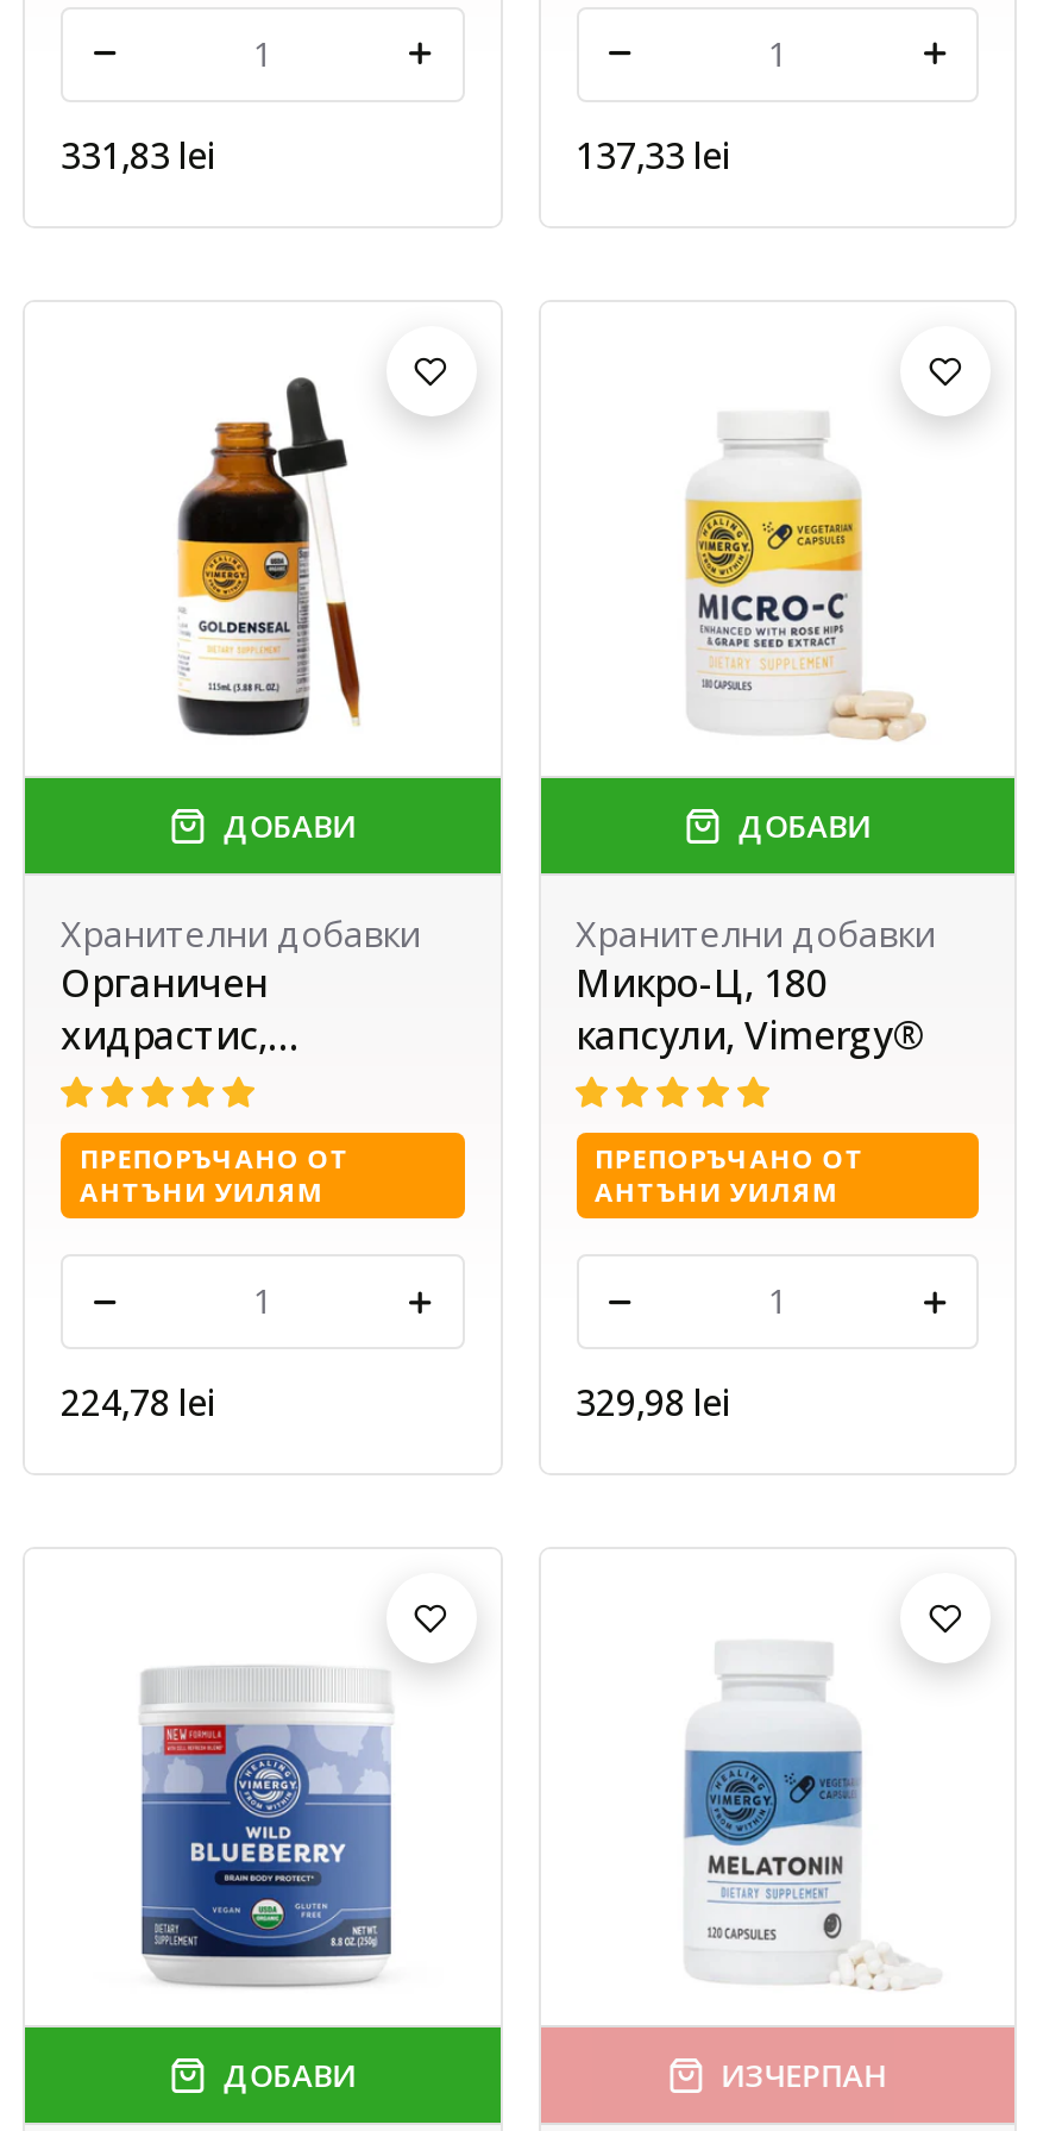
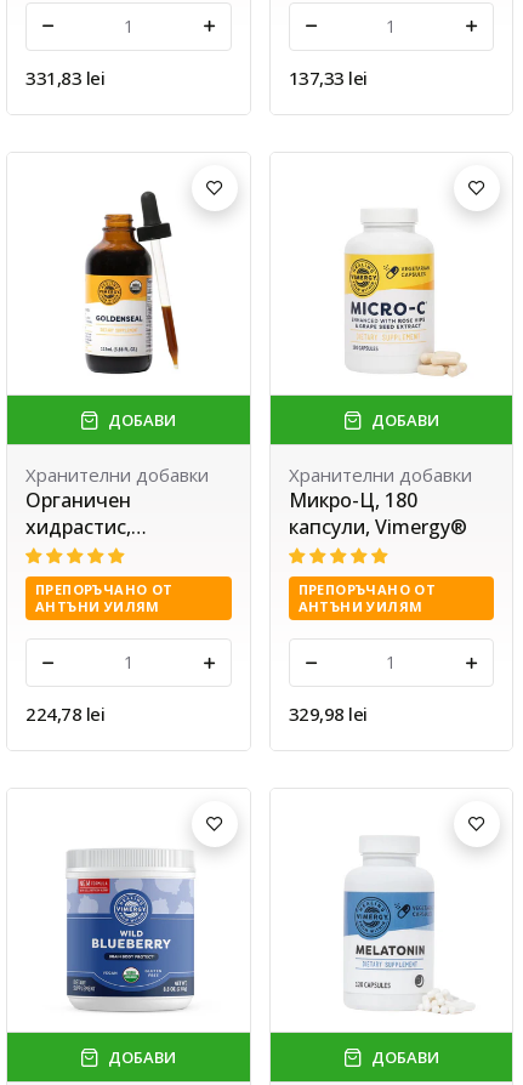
- ИЗЧЕРПАН
+ ДОБАВИ
